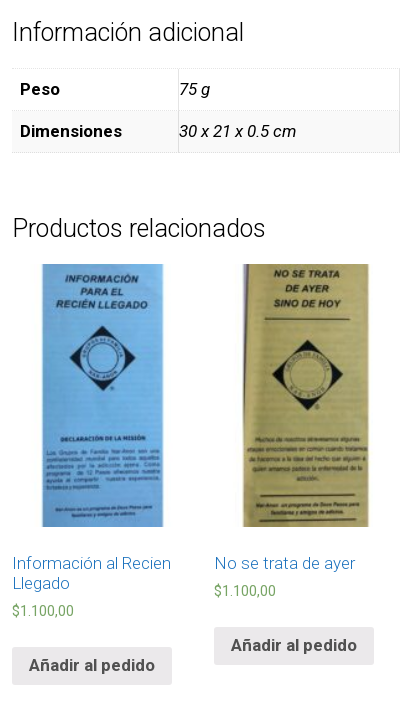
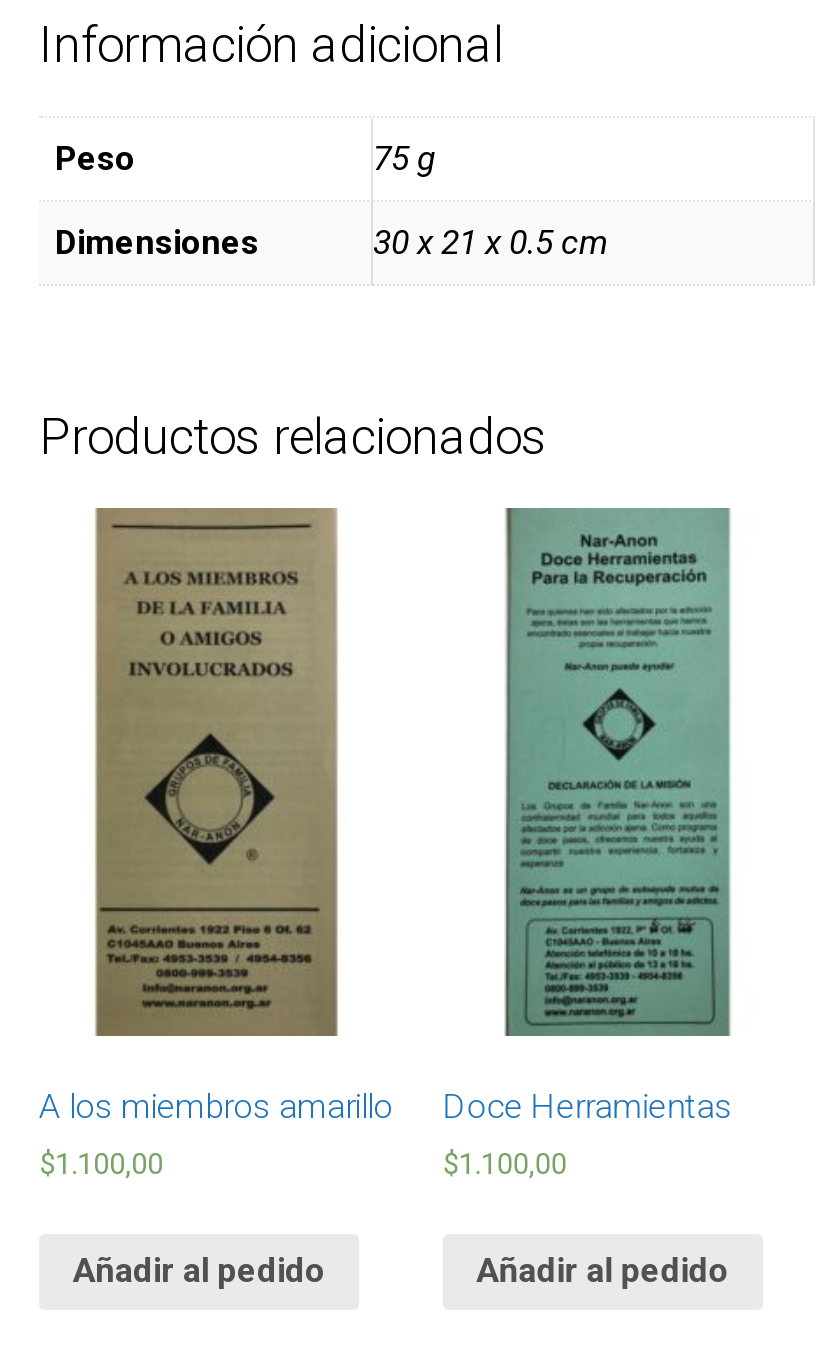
- [image]
- Información al Recien
- Llegado
+ [image]
+ A los miembros amarillo

- [image]
- No se trata de ayer
+ [image]
+ Doce Herramientas
